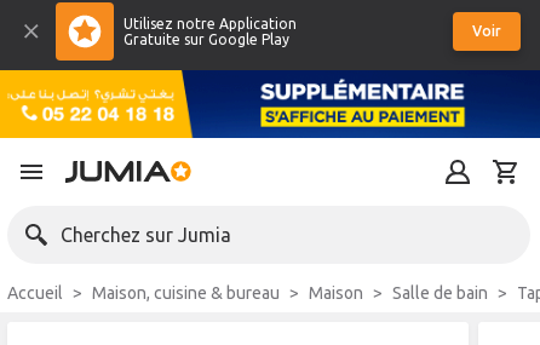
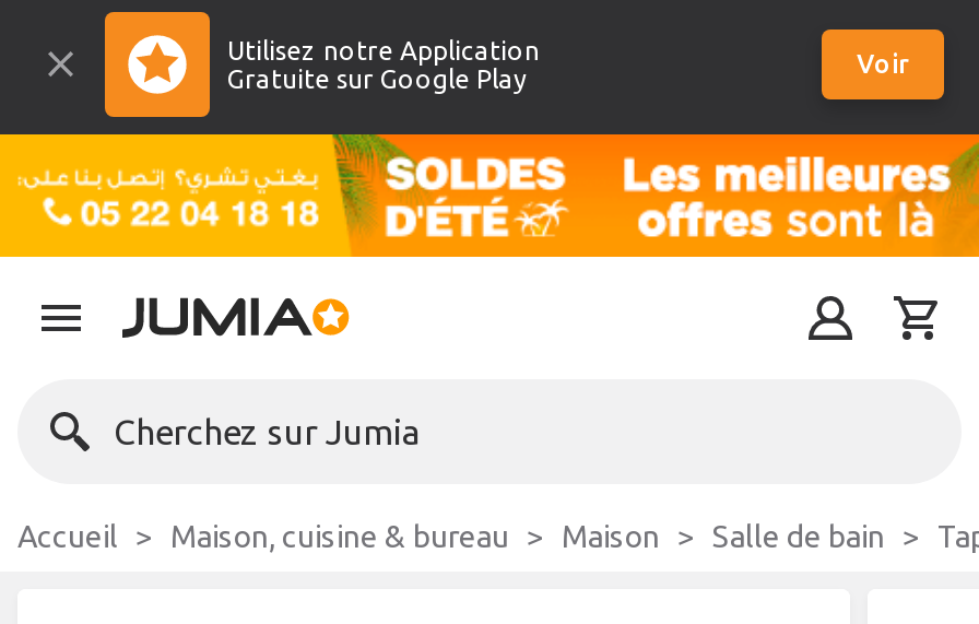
- [image]
+ [image]
